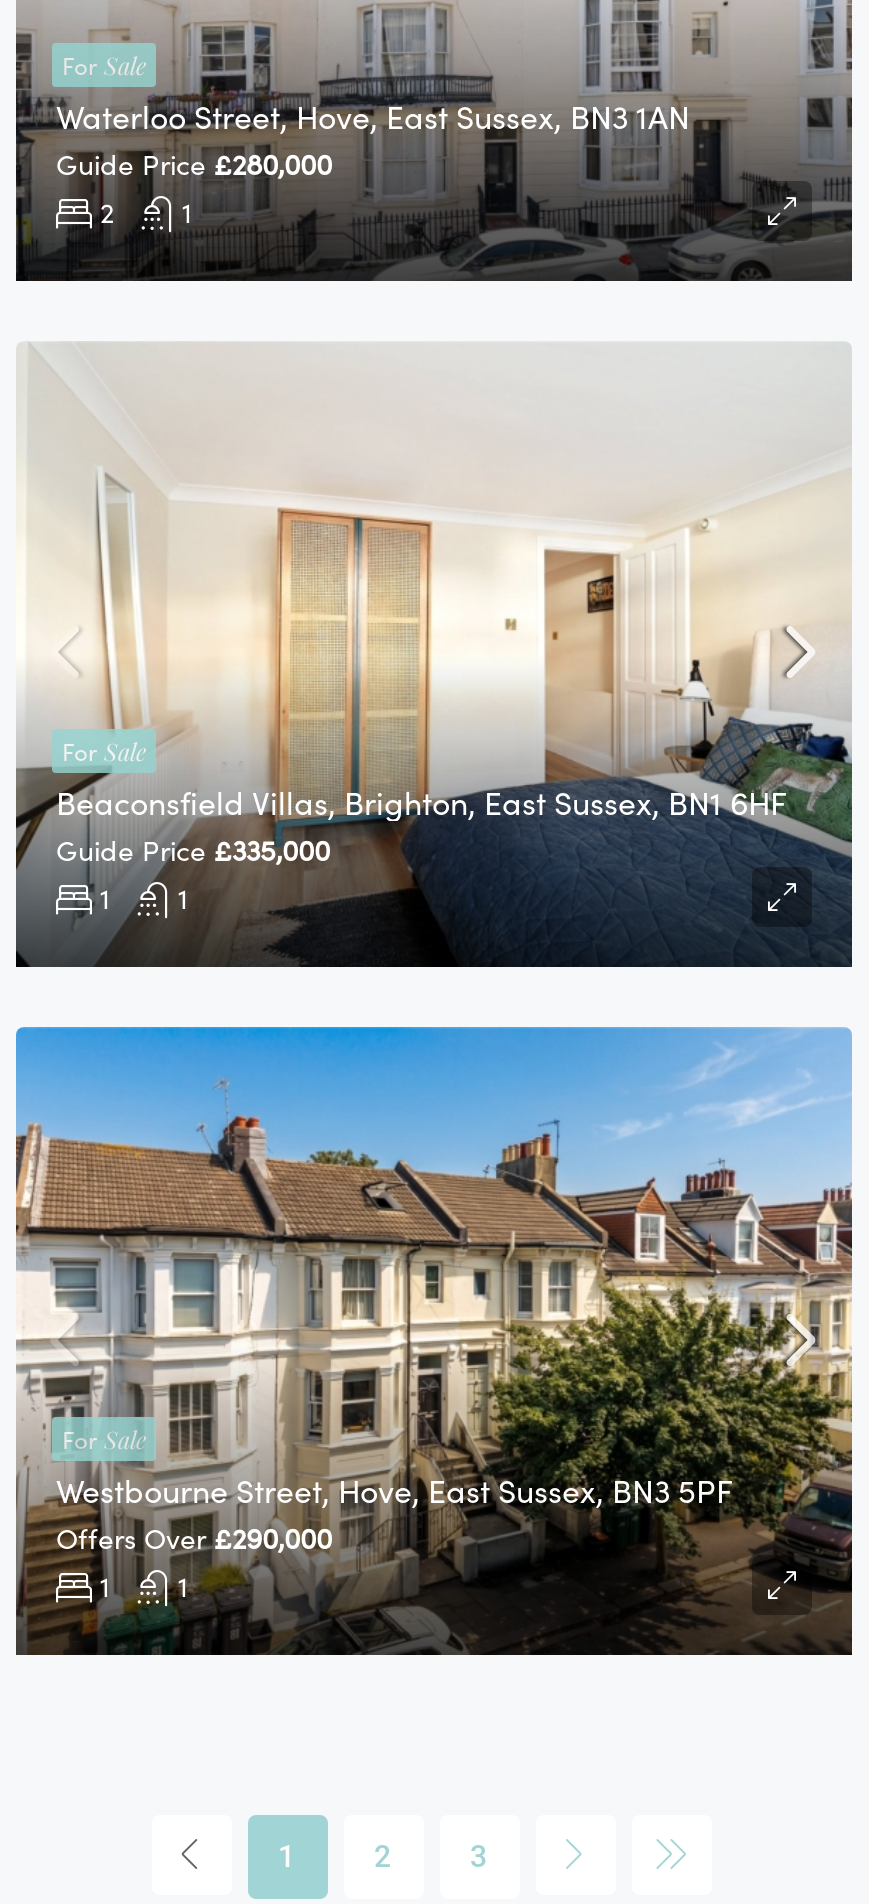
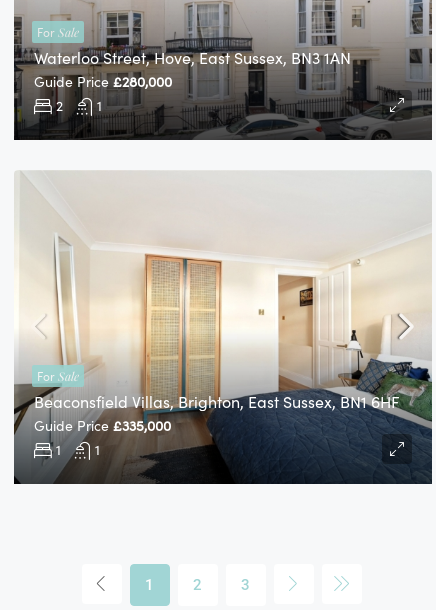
- [image]
- Westbourne Street, Hove, East Sussex, BN3 5PF
- 1
- 1

- For Sale

- Offers Over £290,000
